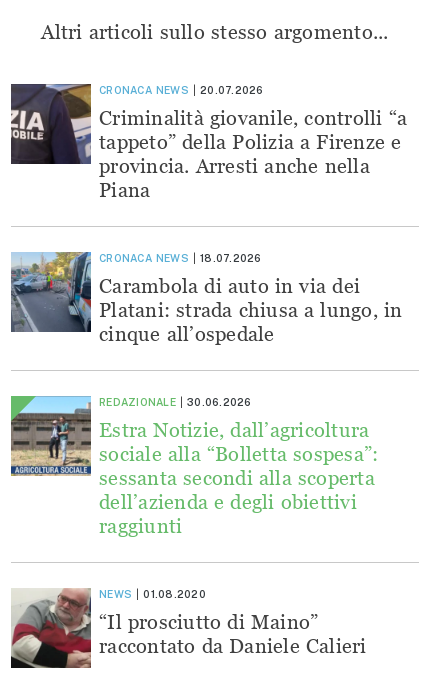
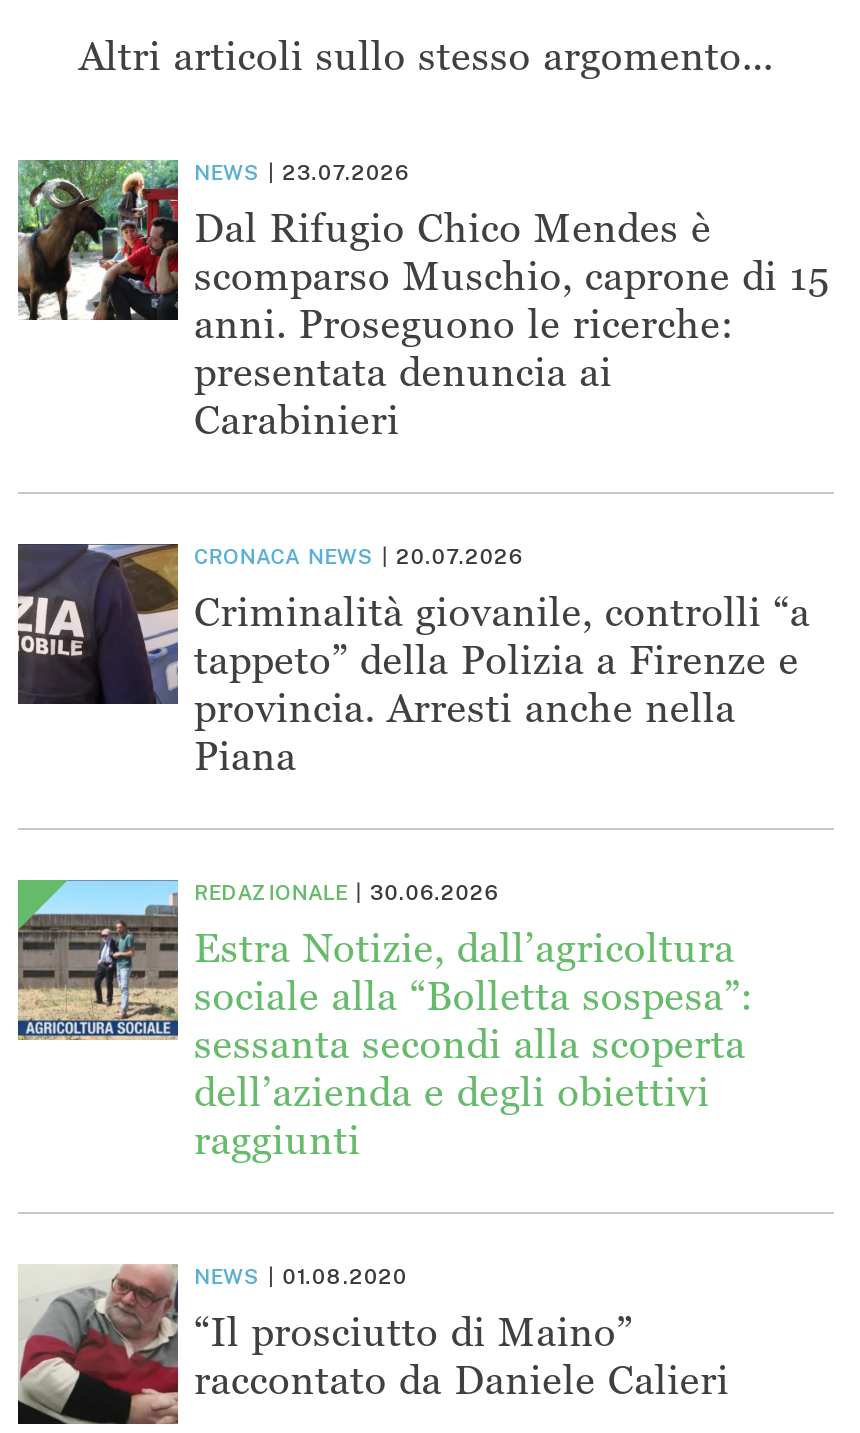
+ [image]
+ NEWS
+ 23.07.2026
+ Dal Rifugio Chico Mendes è
+ scomparso Muschio, caprone di 15
+ anni. Proseguono le ricerche:
+ presentata denuncia ai
+ Carabinieri

moved down: [image] | CRONACA NEWS | 20.07.2026 | Criminalità giovanile, controlli “a | tappeto” della Polizia a Firenze e | provincia. Arresti anche nella | Piana

- [image]
- CRONACA NEWS
- 18.07.2026
- Carambola di auto in via dei
- Platani: strada chiusa a lungo, in
- cinque all’ospedale
